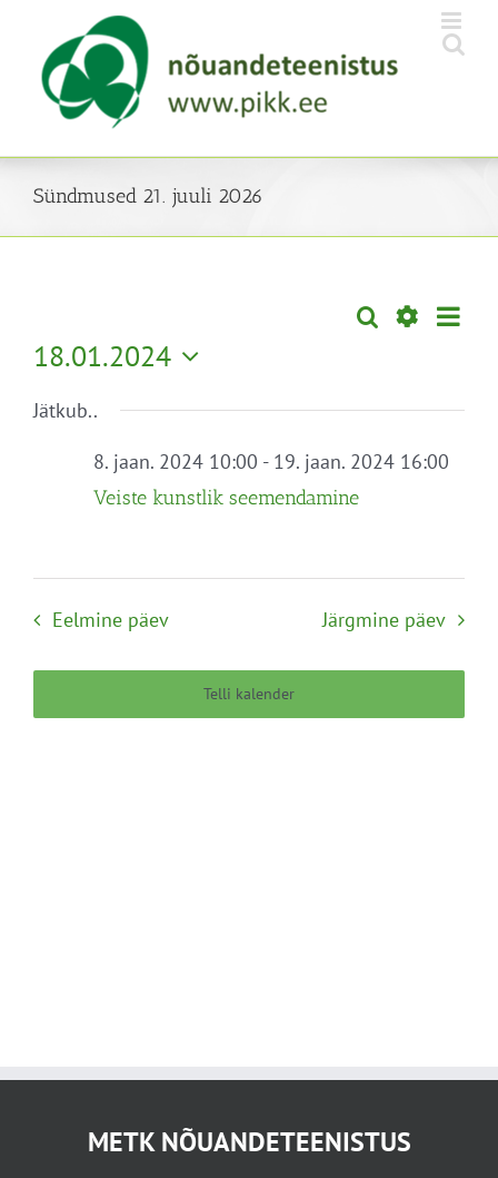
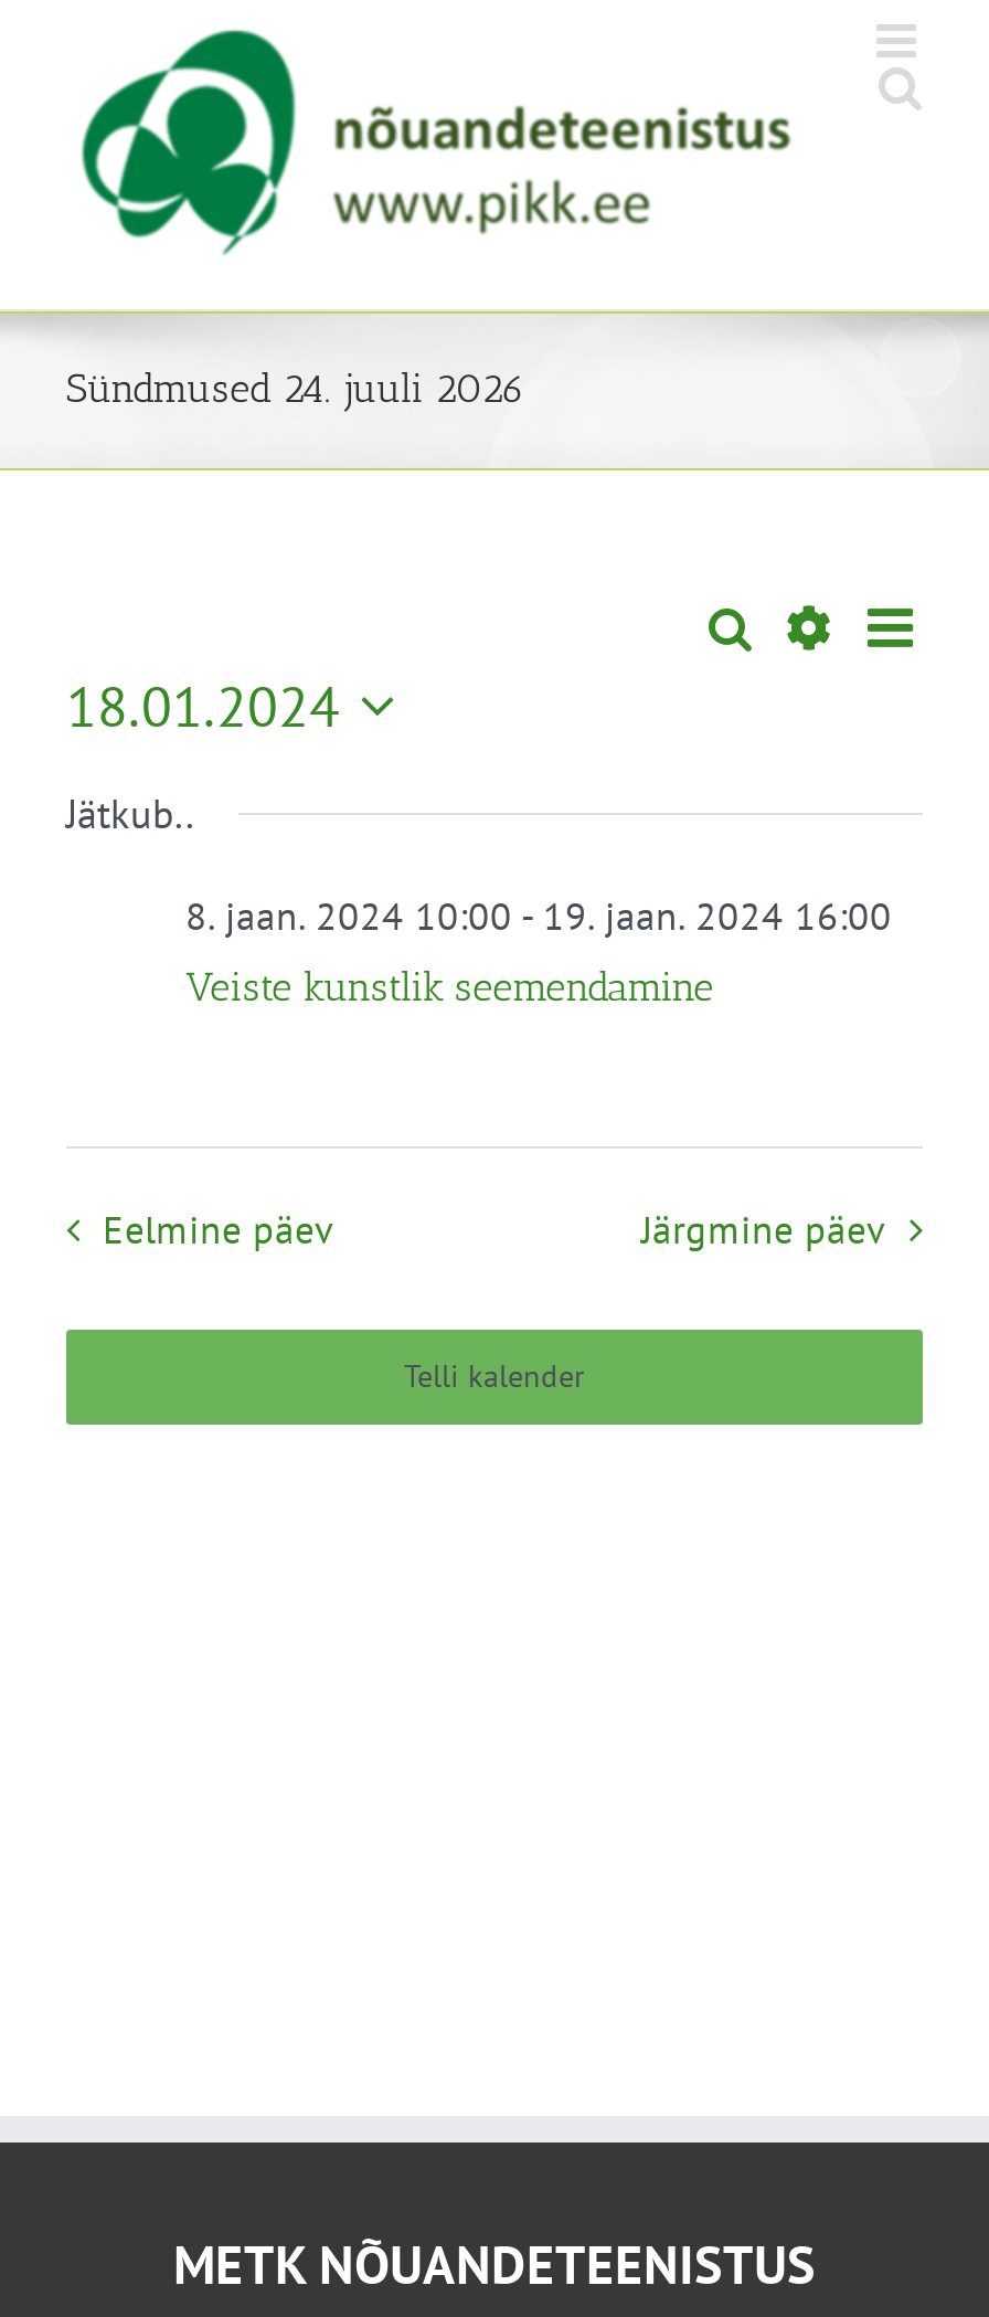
- Sündmused 21. juuli 2026
+ Sündmused 24. juuli 2026
